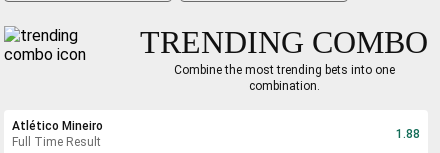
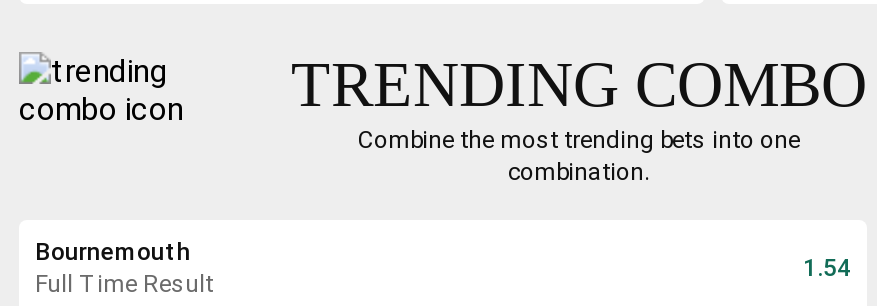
- Atlético Mineiro
+ Bournemouth

- 1.88
+ 1.54
